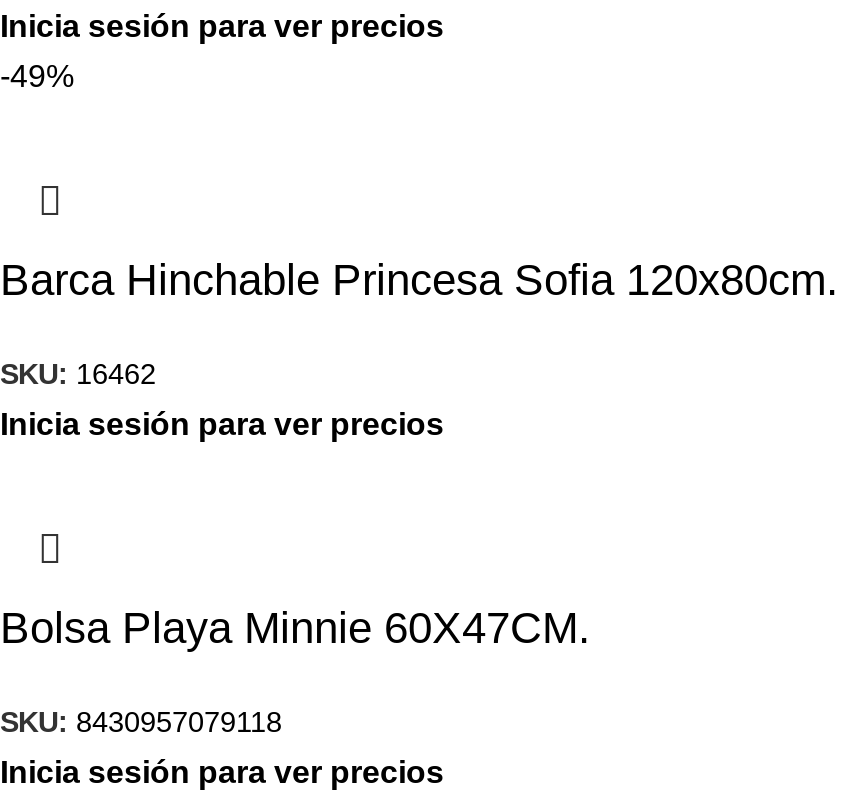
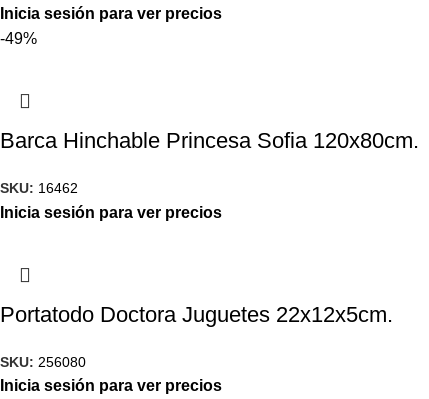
- Bolsa Playa Minnie 60X47CM.
+ Portatodo Doctora Juguetes 22x12x5cm.

- SKU: 8430957079118
+ SKU: 256080
